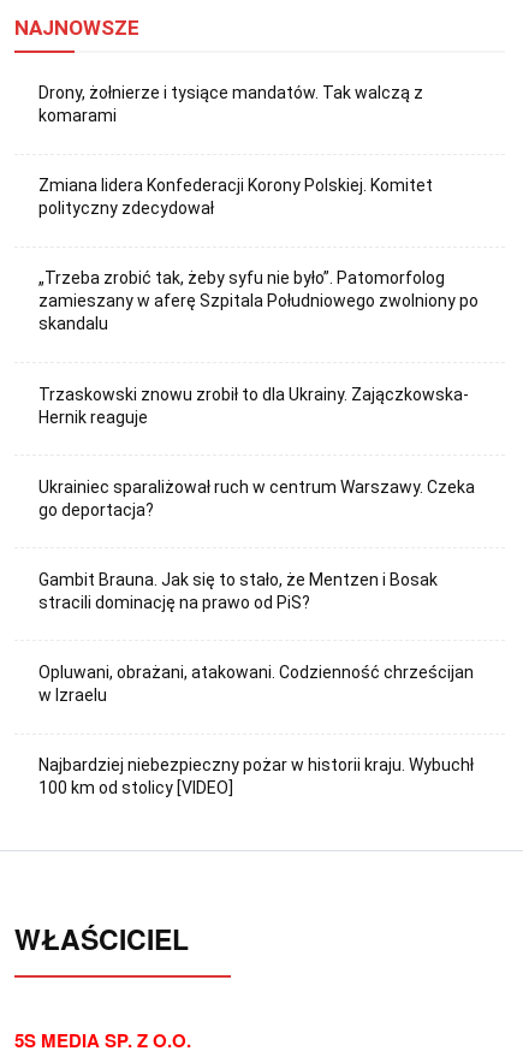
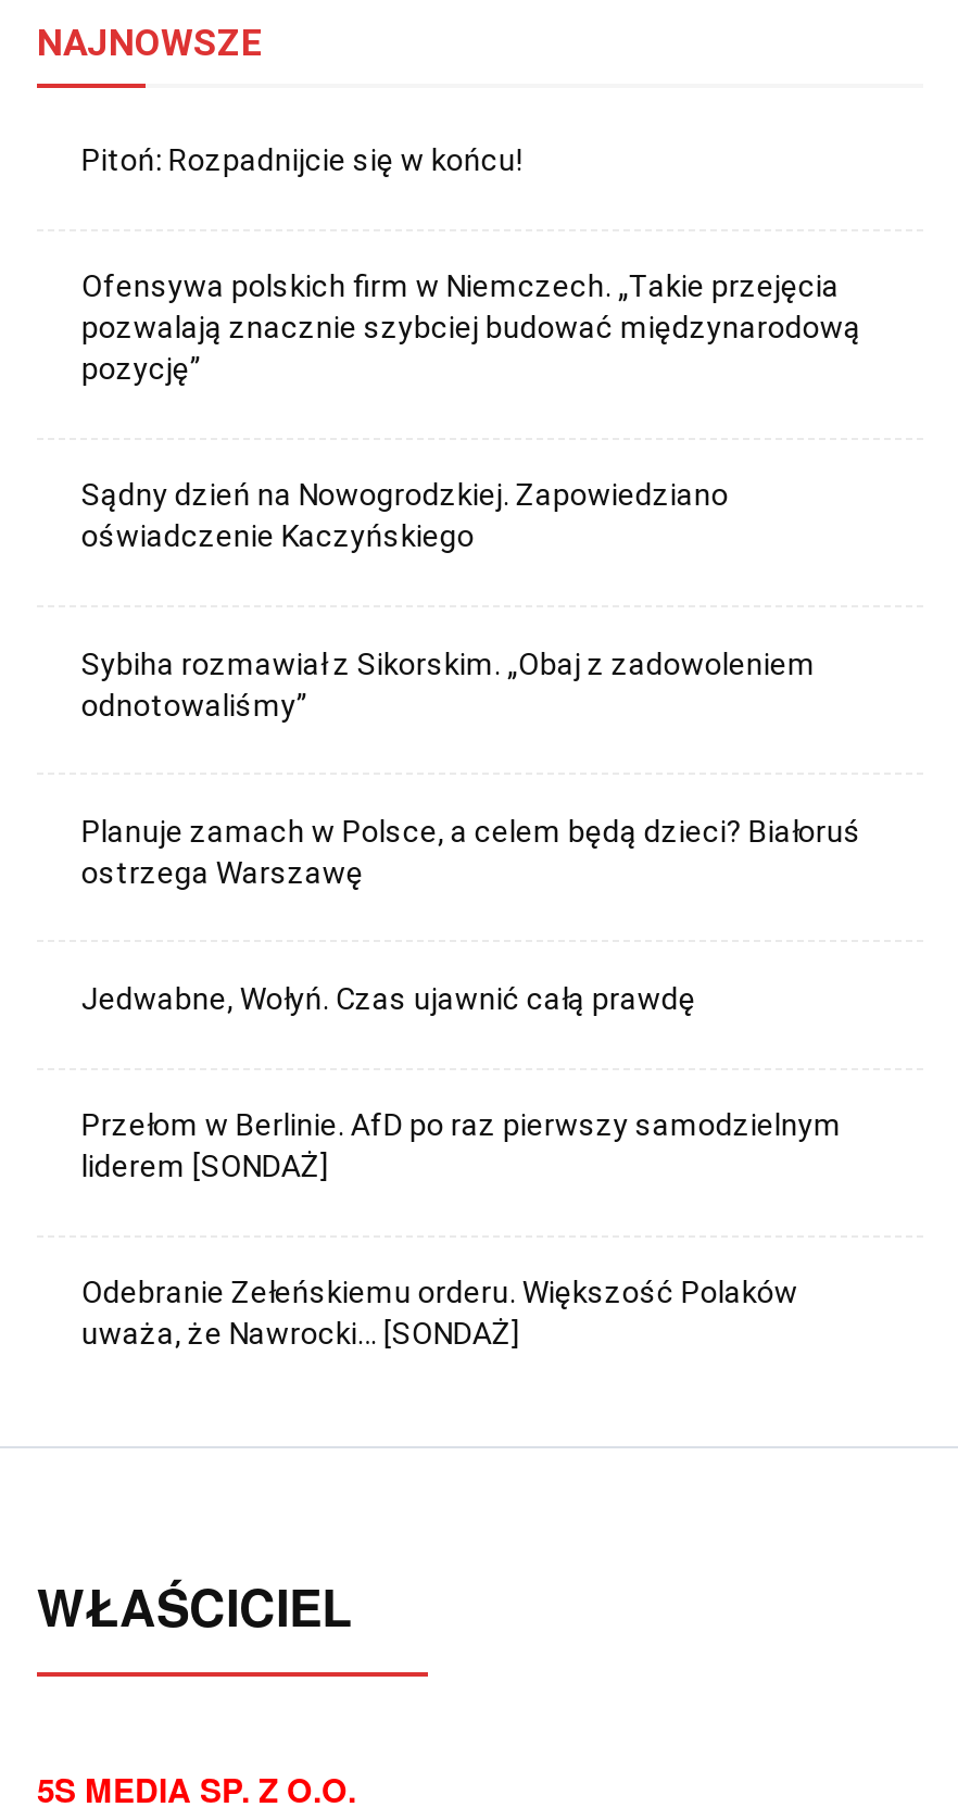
- Drony, żołnierze i tysiące mandatów. Tak walczą z
- komarami
+ Pitoń: Rozpadnijcie się w końcu!

- Zmiana lidera Konfederacji Korony Polskiej. Komitet
- polityczny zdecydował
+ Ofensywa polskich firm w Niemczech. „Takie przejęcia
+ pozwalają znacznie szybciej budować międzynarodową
+ pozycję”

- „Trzeba zrobić tak, żeby syfu nie było”. Patomorfolog
- zamieszany w aferę Szpitala Południowego zwolniony po
- skandalu
+ Sądny dzień na Nowogrodzkiej. Zapowiedziano
+ oświadczenie Kaczyńskiego

- Trzaskowski znowu zrobił to dla Ukrainy. Zajączkowska-
- Hernik reaguje
+ Sybiha rozmawiał z Sikorskim. „Obaj z zadowoleniem
+ odnotowaliśmy”

- Ukrainiec sparaliżował ruch w centrum Warszawy. Czeka
- go deportacja?
+ Planuje zamach w Polsce, a celem będą dzieci? Białoruś
+ ostrzega Warszawę

- Gambit Brauna. Jak się to stało, że Mentzen i Bosak
- stracili dominację na prawo od PiS?
+ Jedwabne, Wołyń. Czas ujawnić całą prawdę

- Opluwani, obrażani, atakowani. Codzienność chrześcijan
- w Izraelu
+ Przełom w Berlinie. AfD po raz pierwszy samodzielnym
+ liderem [SONDAŻ]

- Najbardziej niebezpieczny pożar w historii kraju. Wybuchł
- 100 km od stolicy [VIDEO]
+ Odebranie Zełeńskiemu orderu. Większość Polaków
+ uważa, że Nawrocki… [SONDAŻ]
